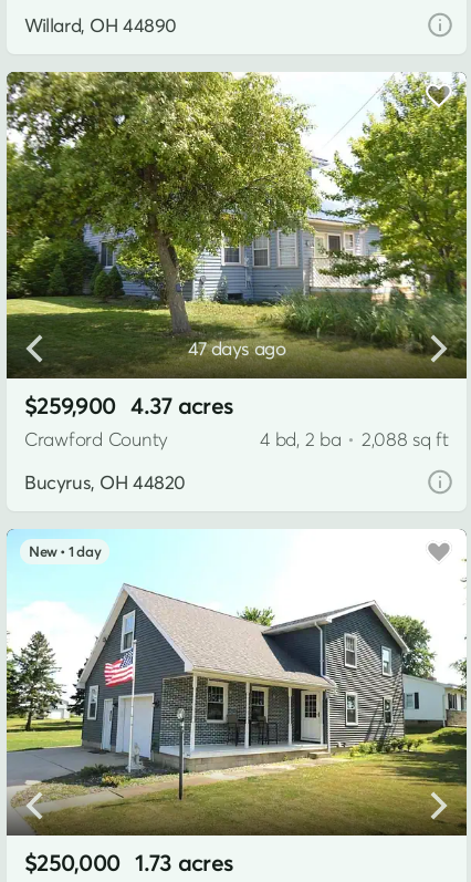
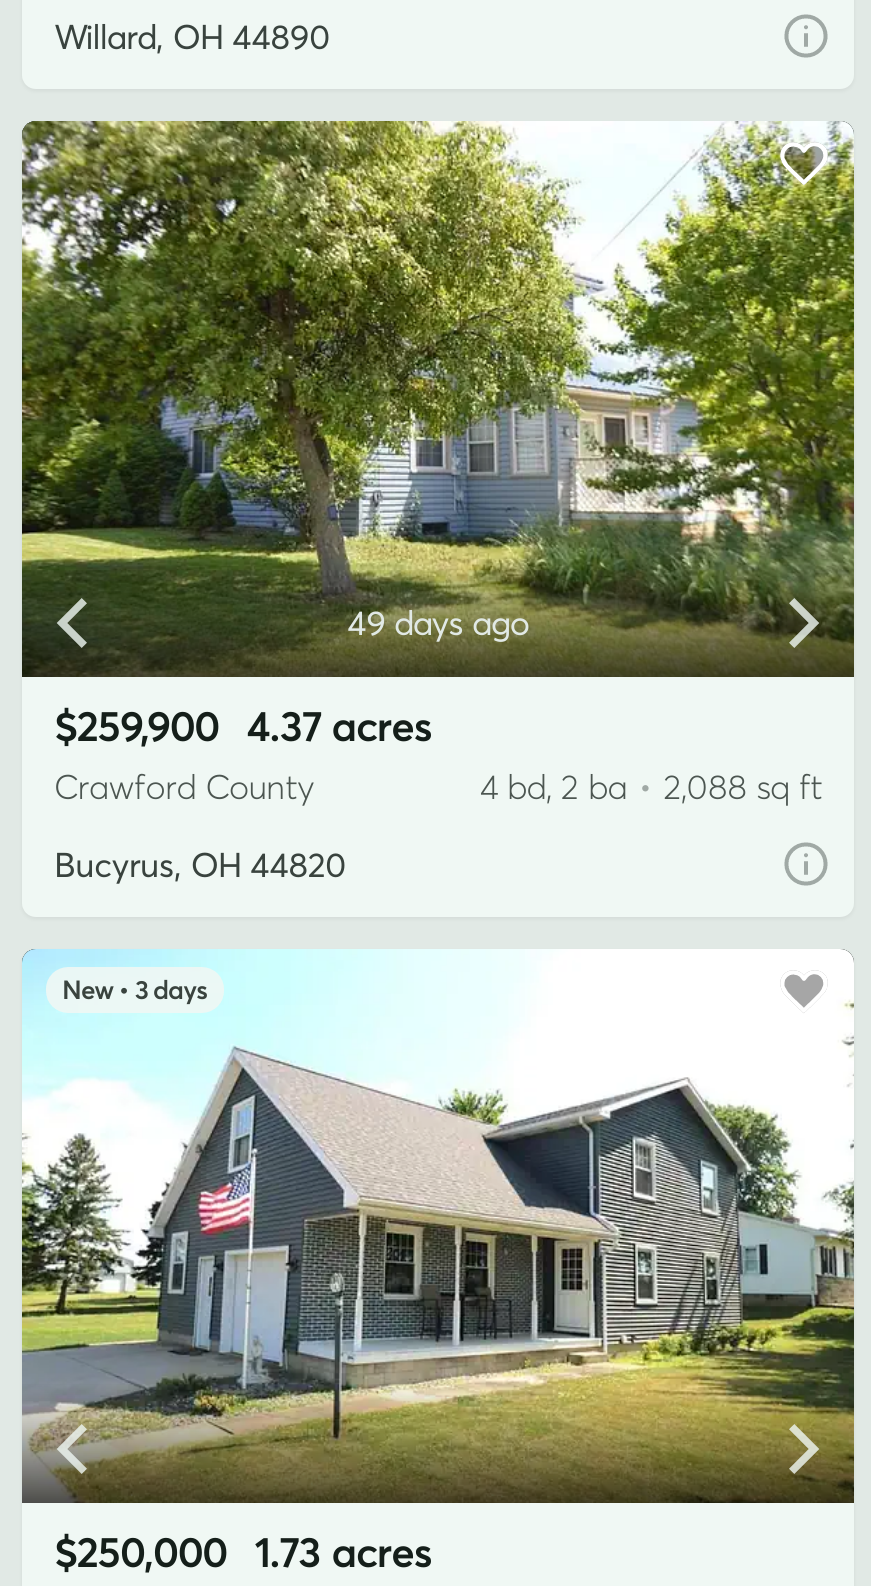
- 47 days ago
+ 49 days ago

- 1 day
+ 3 days
